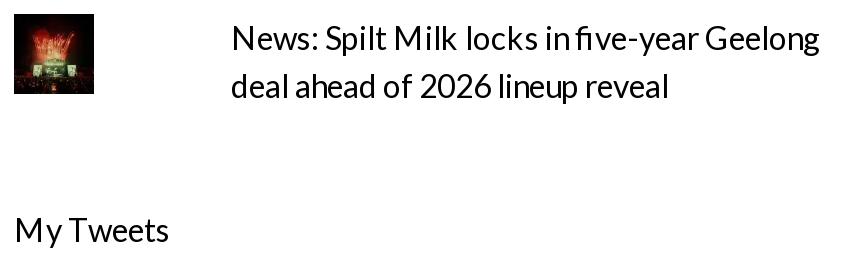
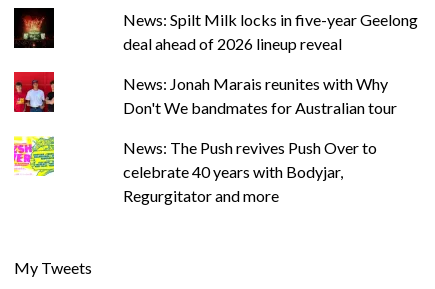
+ [image]

+ [image]

+ News: Jonah Marais reunites with Why
+ Don't We bandmates for Australian tour
+ News: The Push revives Push Over to
+ celebrate 40 years with Bodyjar,
+ Regurgitator and more
